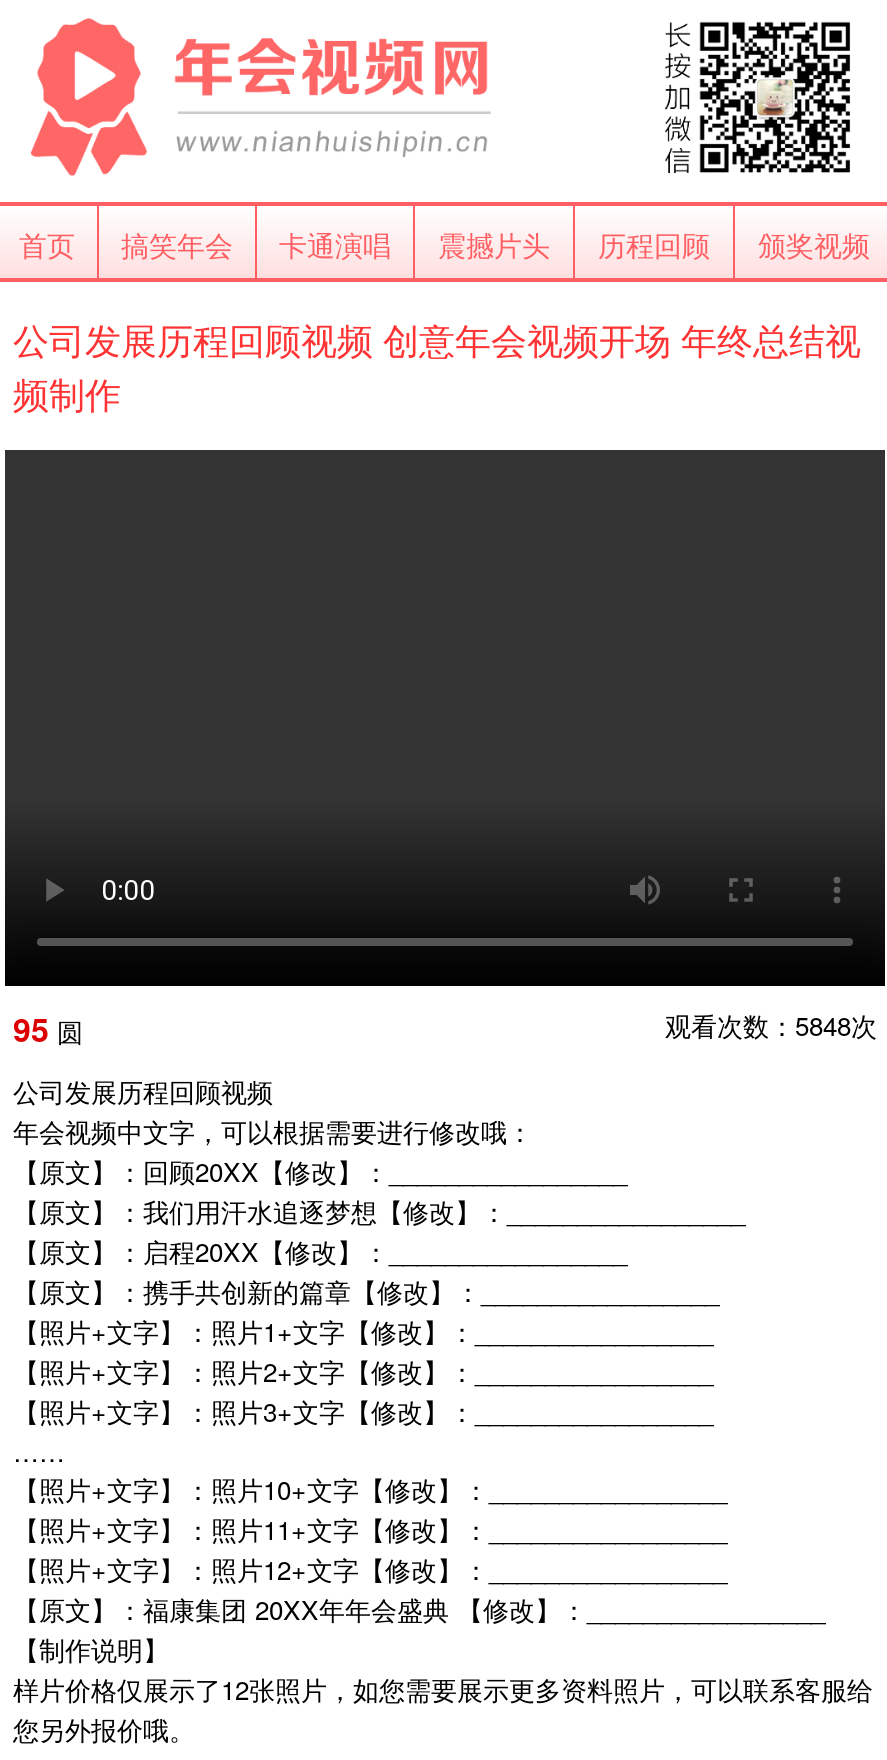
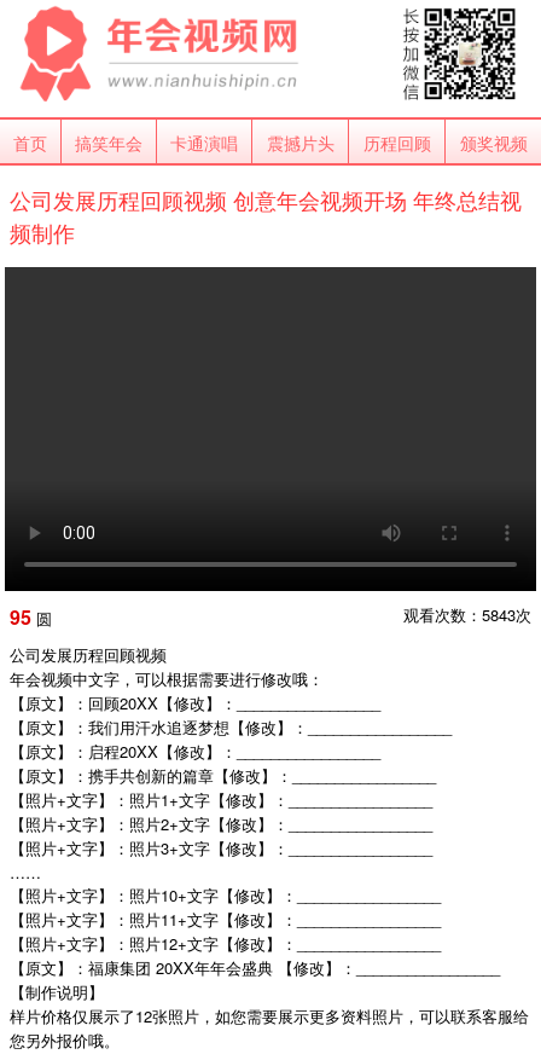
- 观看次数：5848次
+ 观看次数：5843次
